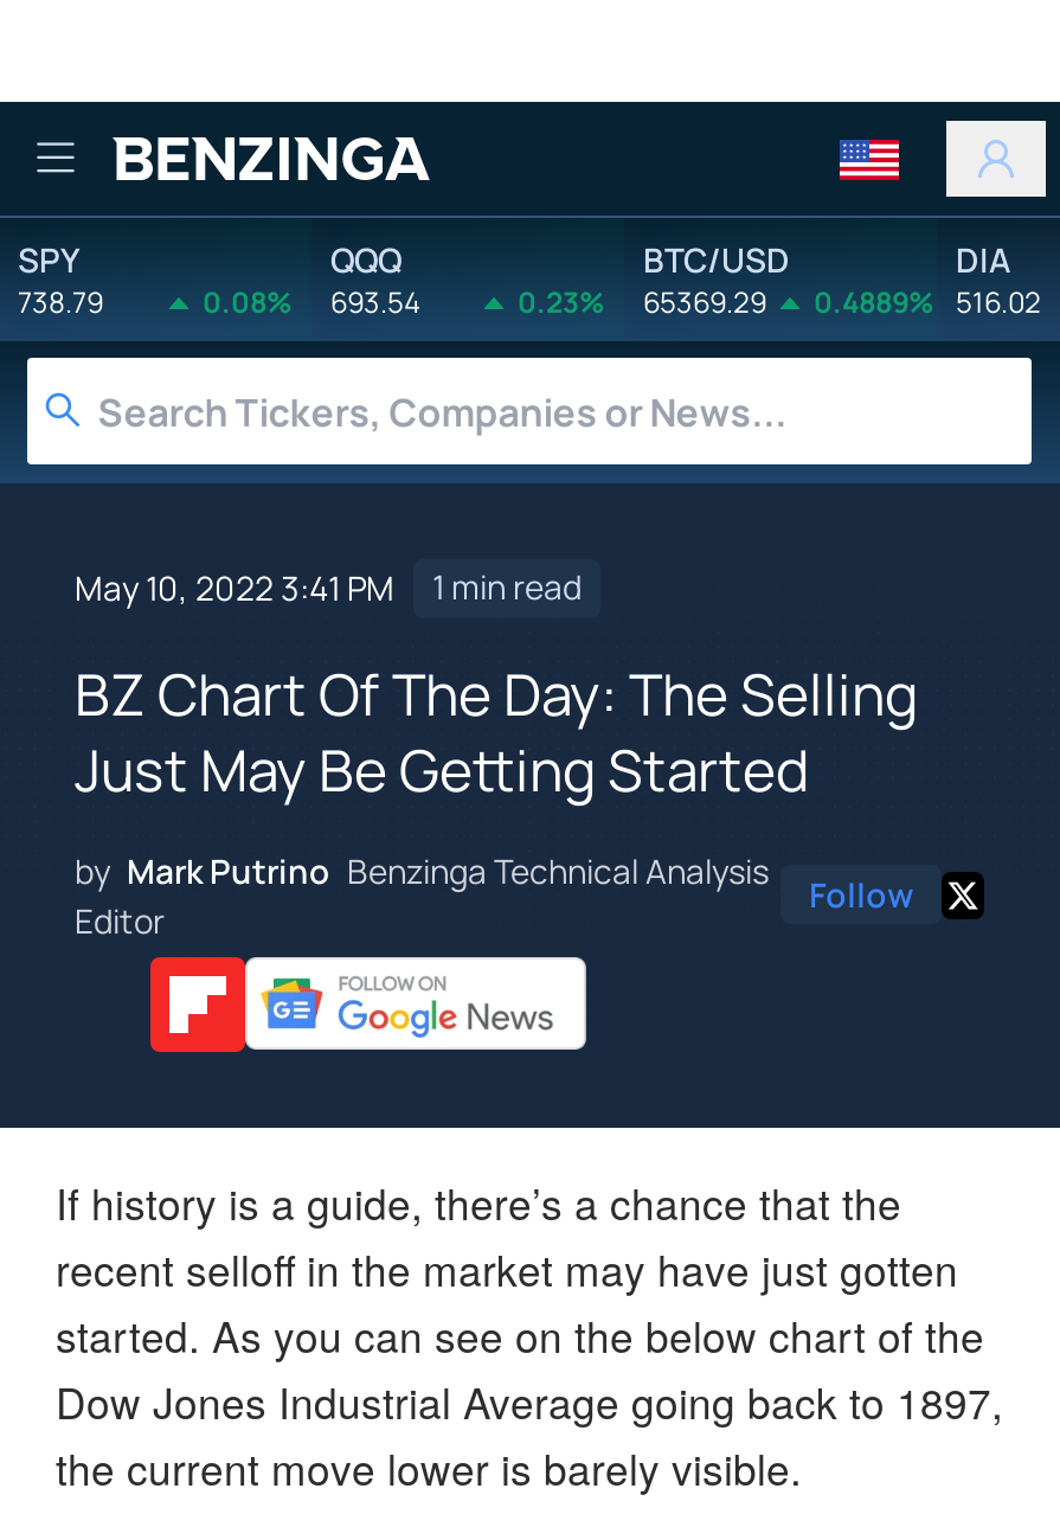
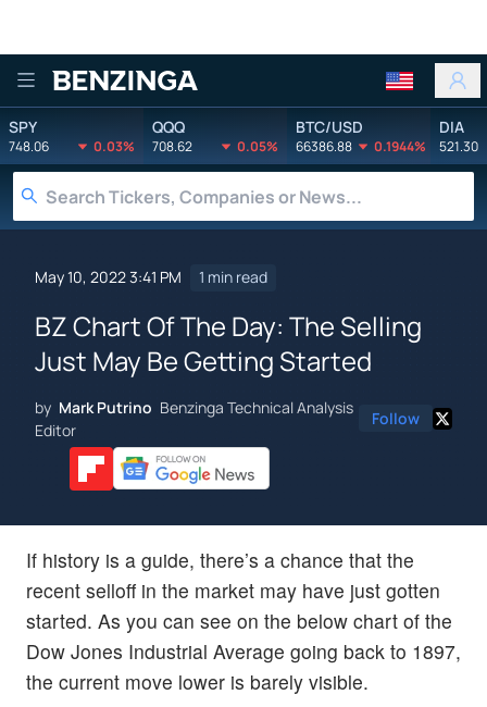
- 738.79
+ 748.06

- 0.08%
+ 0.03%

- 693.54
+ 708.62

- 0.23%
+ 0.05%

- 65369.29
+ 66386.88

- 0.4889%
+ 0.1944%

- 516.02
+ 521.30
